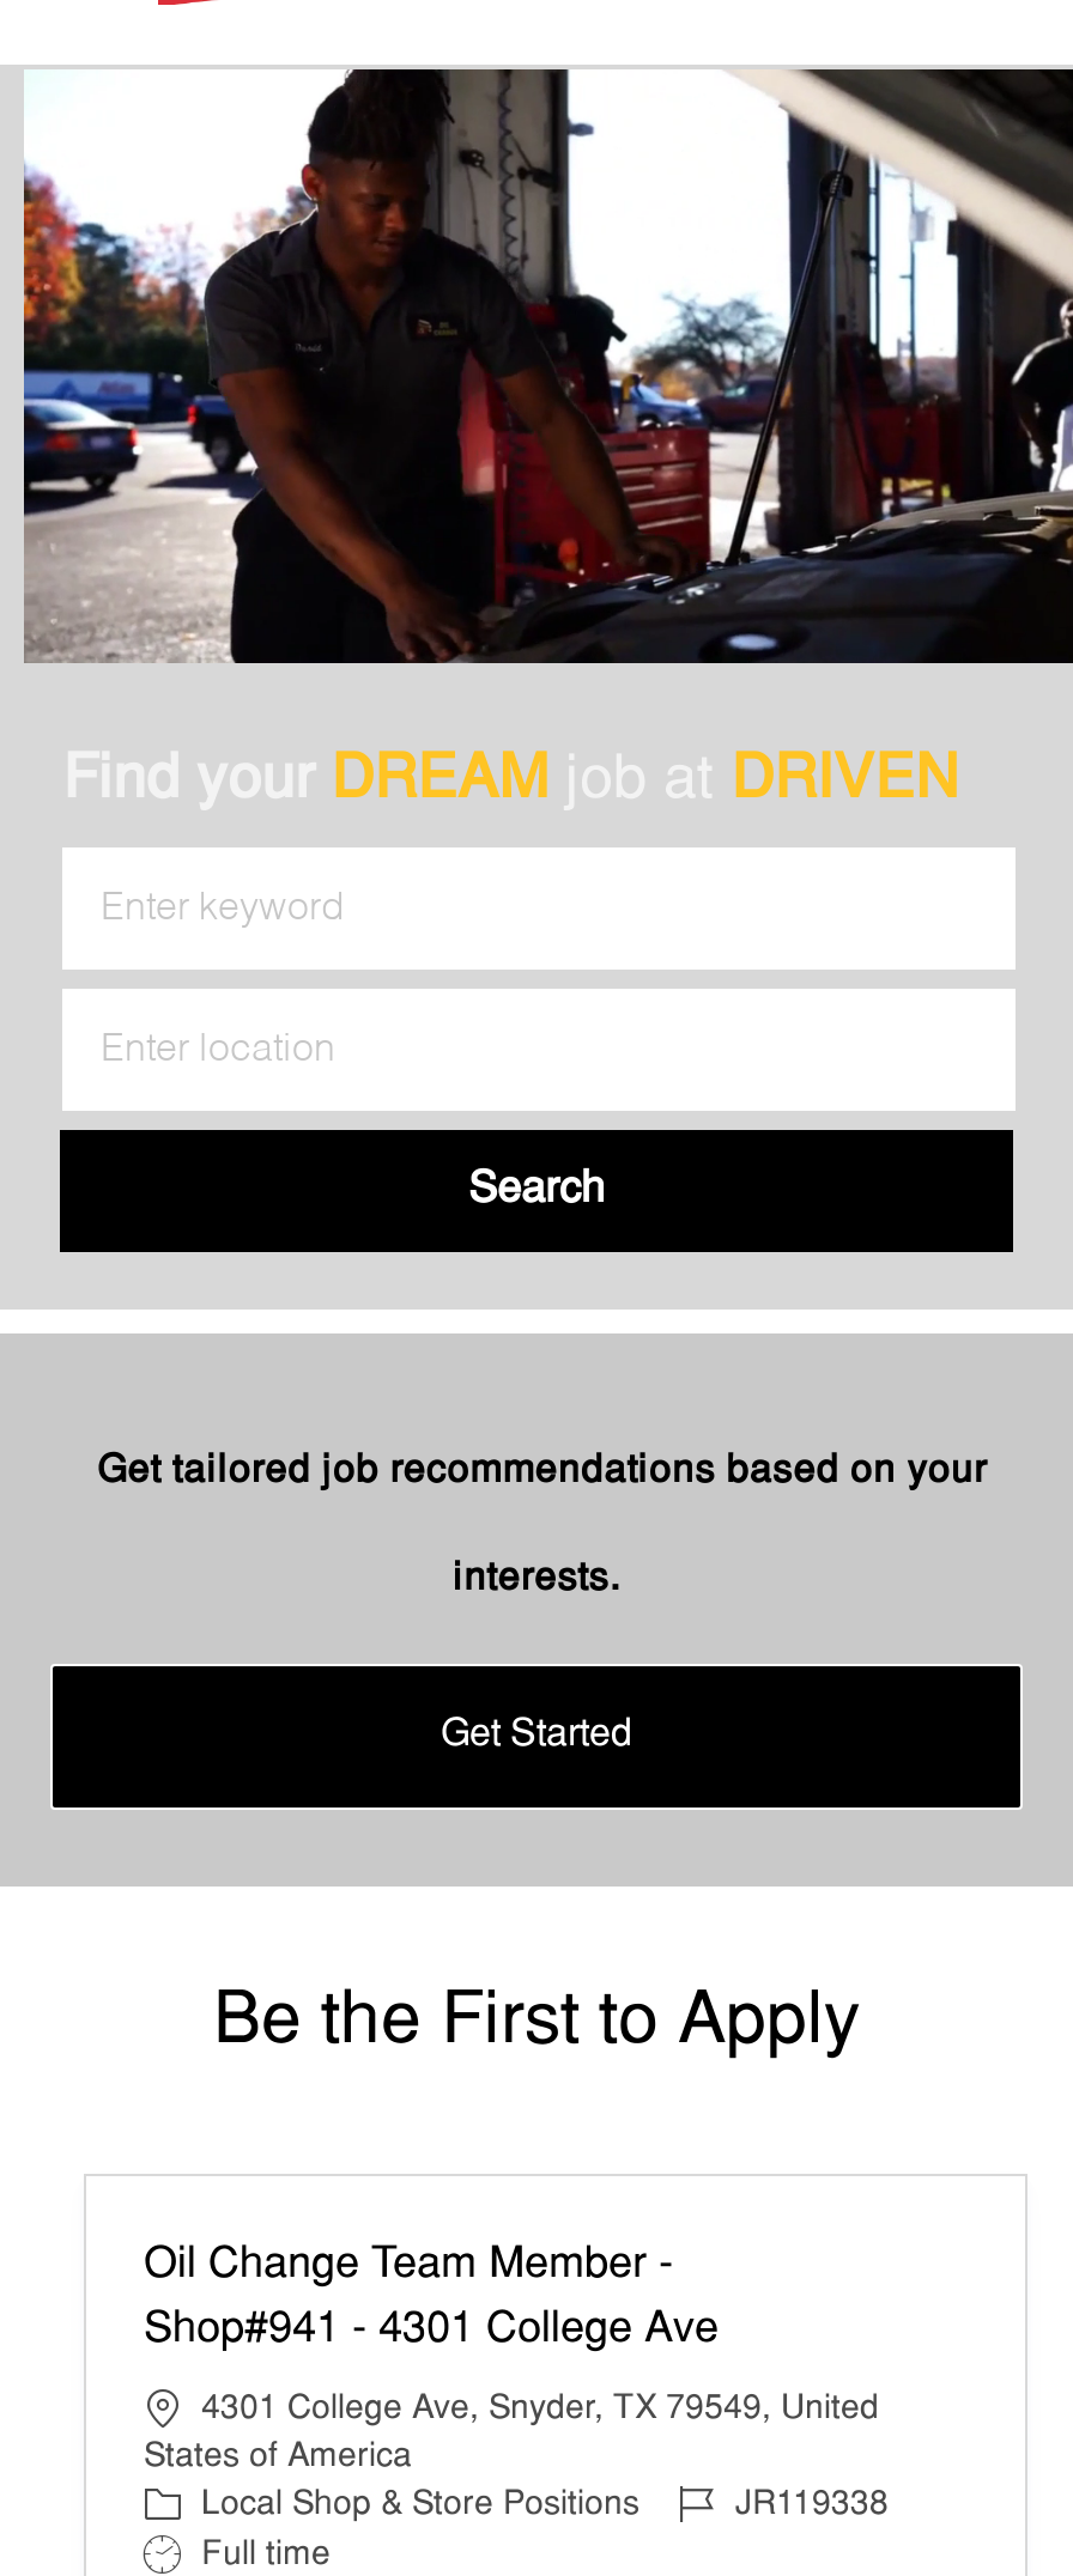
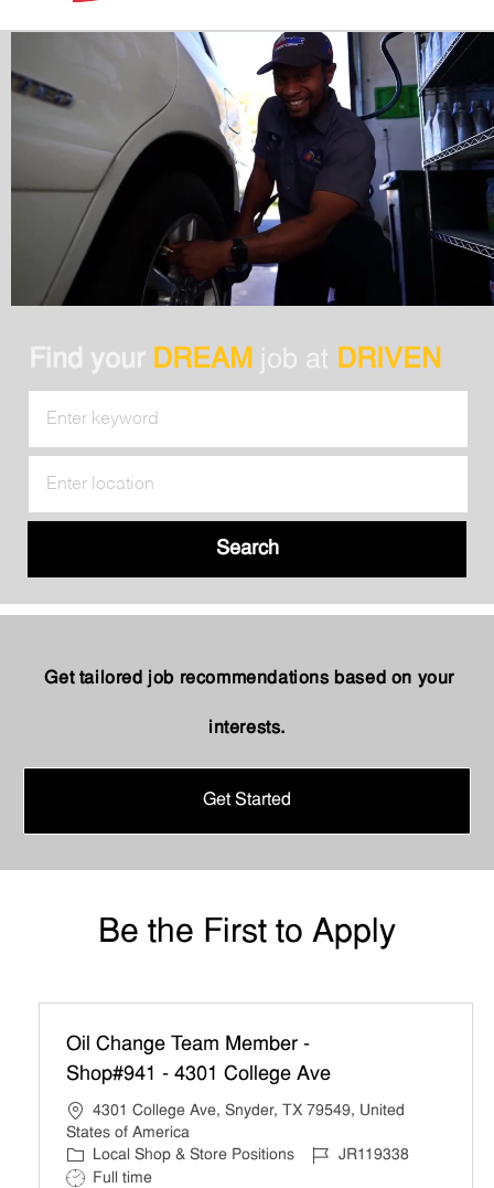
- [image]
+ [image]
